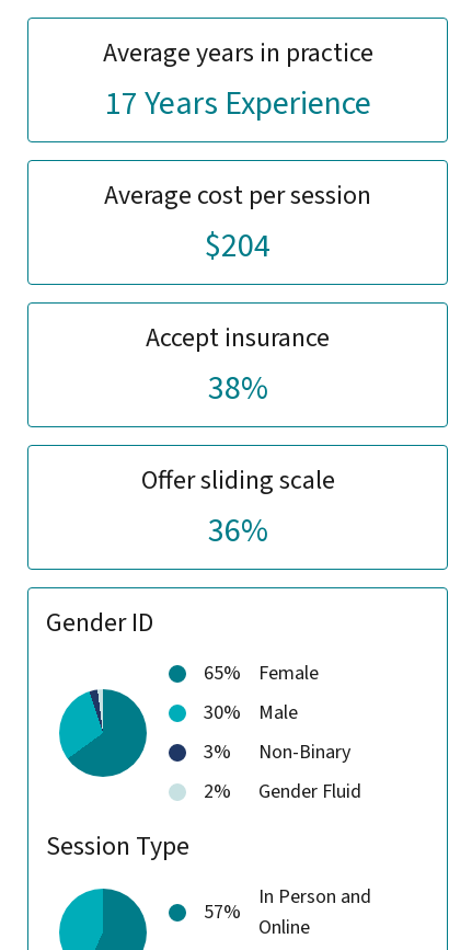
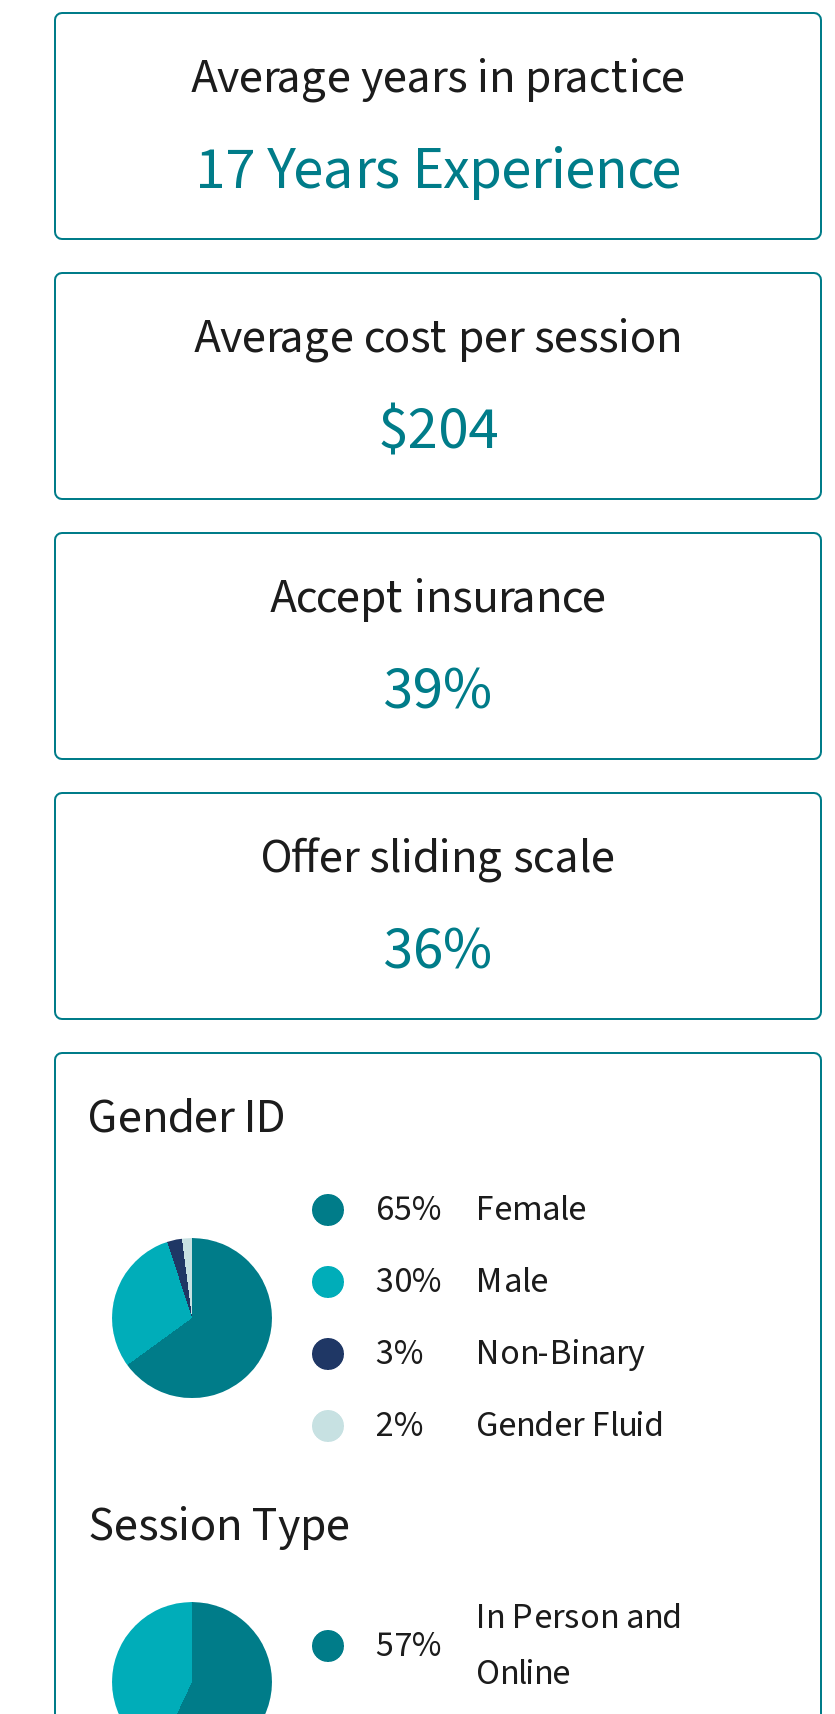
- 38%
+ 39%
